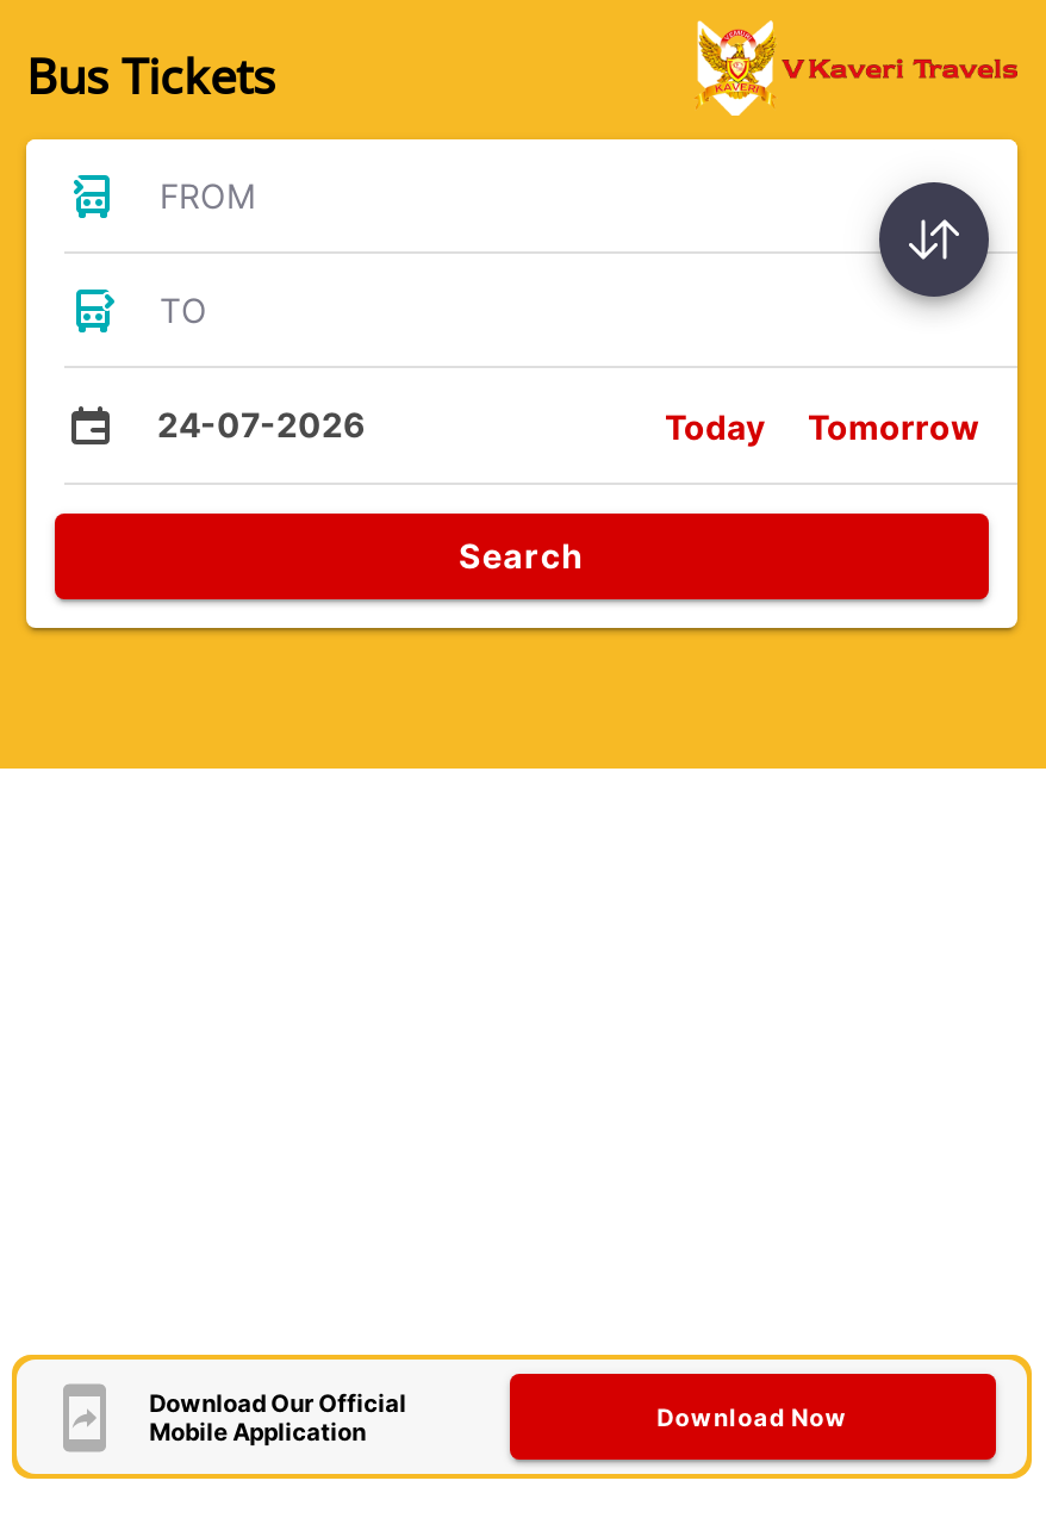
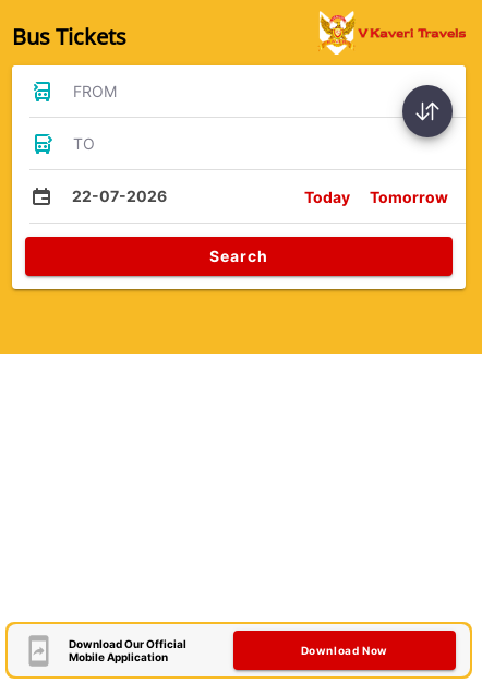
- 24-07-2026
+ 22-07-2026
